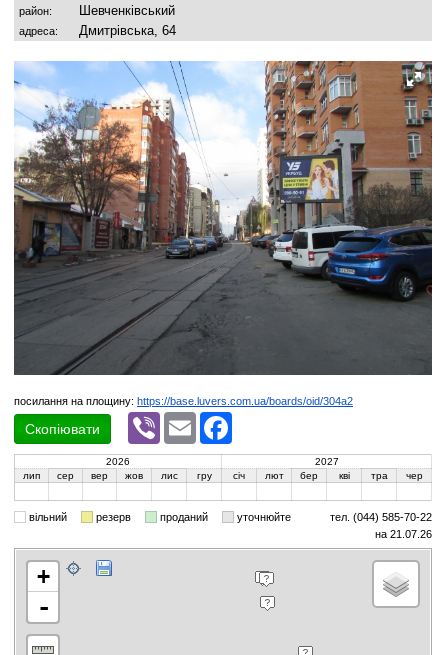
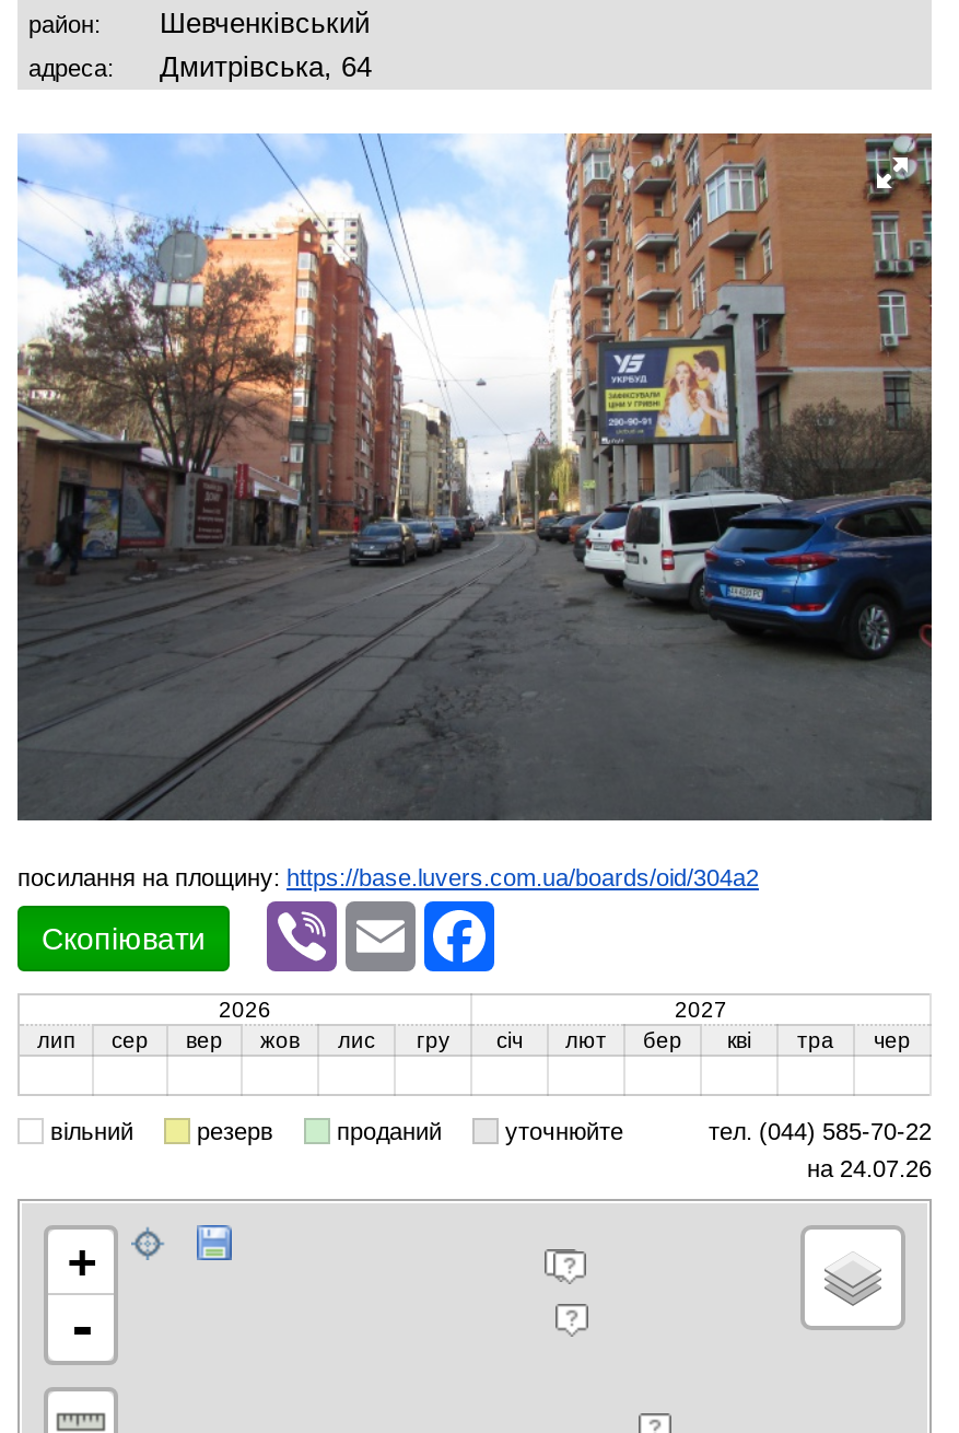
- на 21.07.26
+ на 24.07.26
